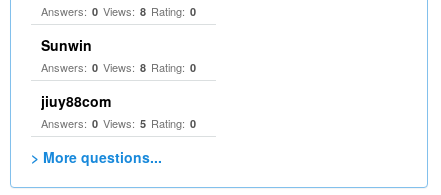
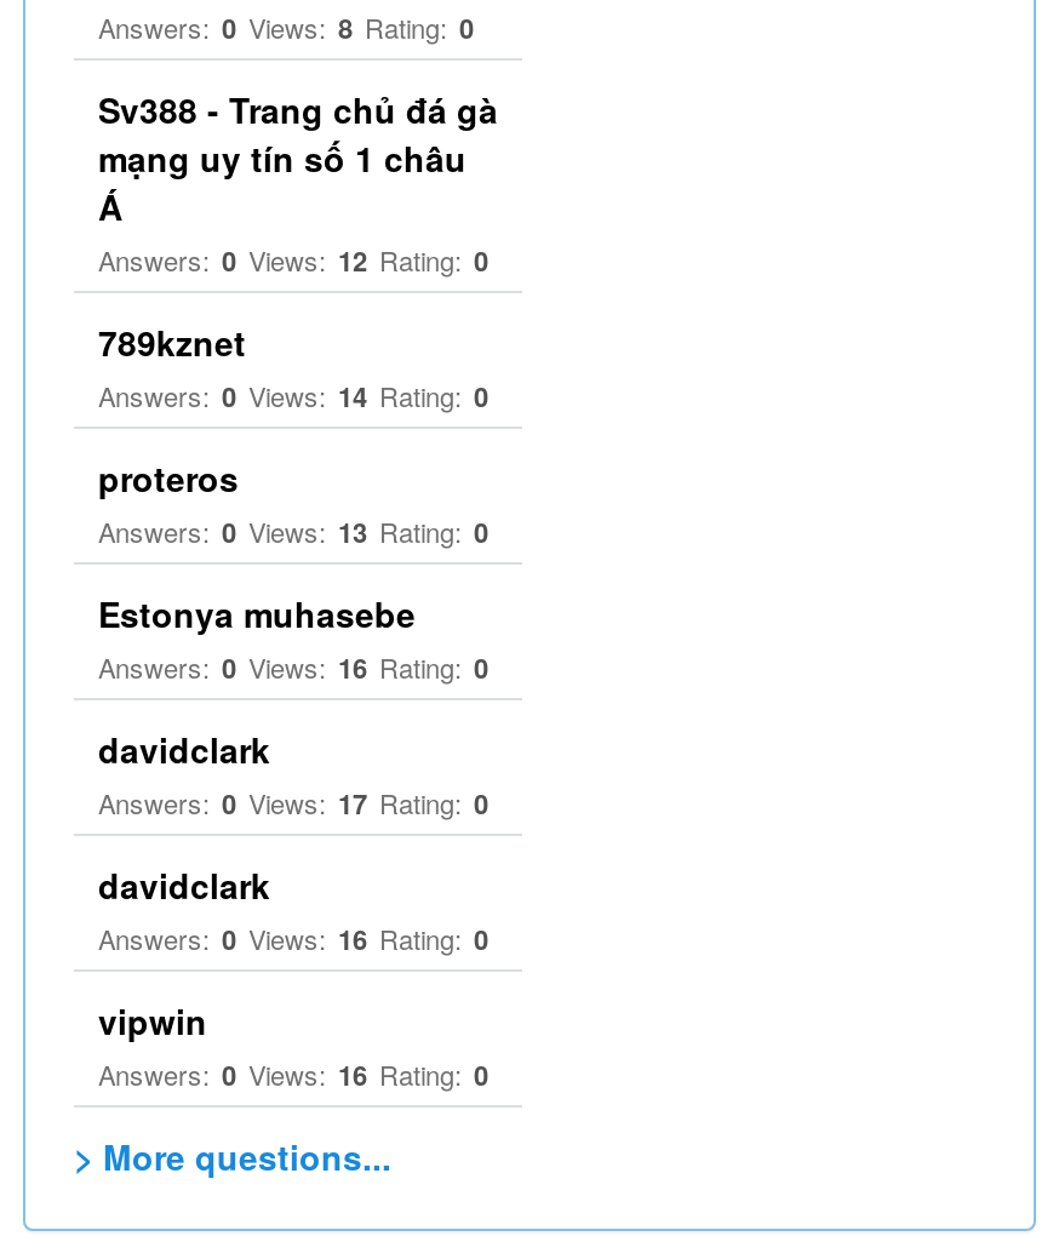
- Sunwin
- Answers: 0 Views: 8 Rating: 0
- jiuy88com
- Answers: 0 Views: 5 Rating: 0
+ Sv388 - Trang chủ đá gà
+ mạng uy tín số 1 châu
+ Á
+ Answers: 0 Views: 12 Rating: 0
+ 789kznet
+ Answers: 0 Views: 14 Rating: 0
+ proteros
+ Answers: 0 Views: 13 Rating: 0
+ Estonya muhasebe
+ Answers: 0 Views: 16 Rating: 0
+ davidclark
+ Answers: 0 Views: 17 Rating: 0
+ davidclark
+ Answers: 0 Views: 16 Rating: 0
+ vipwin
+ Answers: 0 Views: 16 Rating: 0
